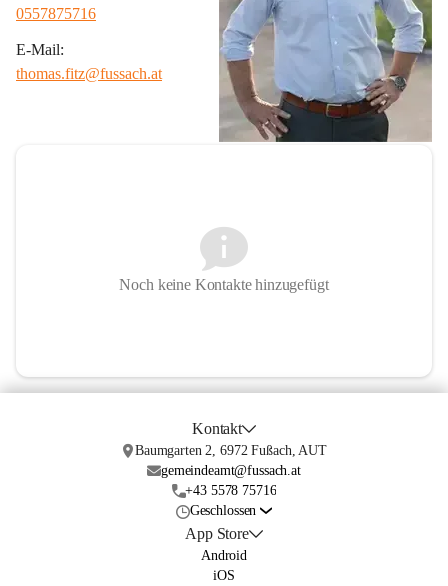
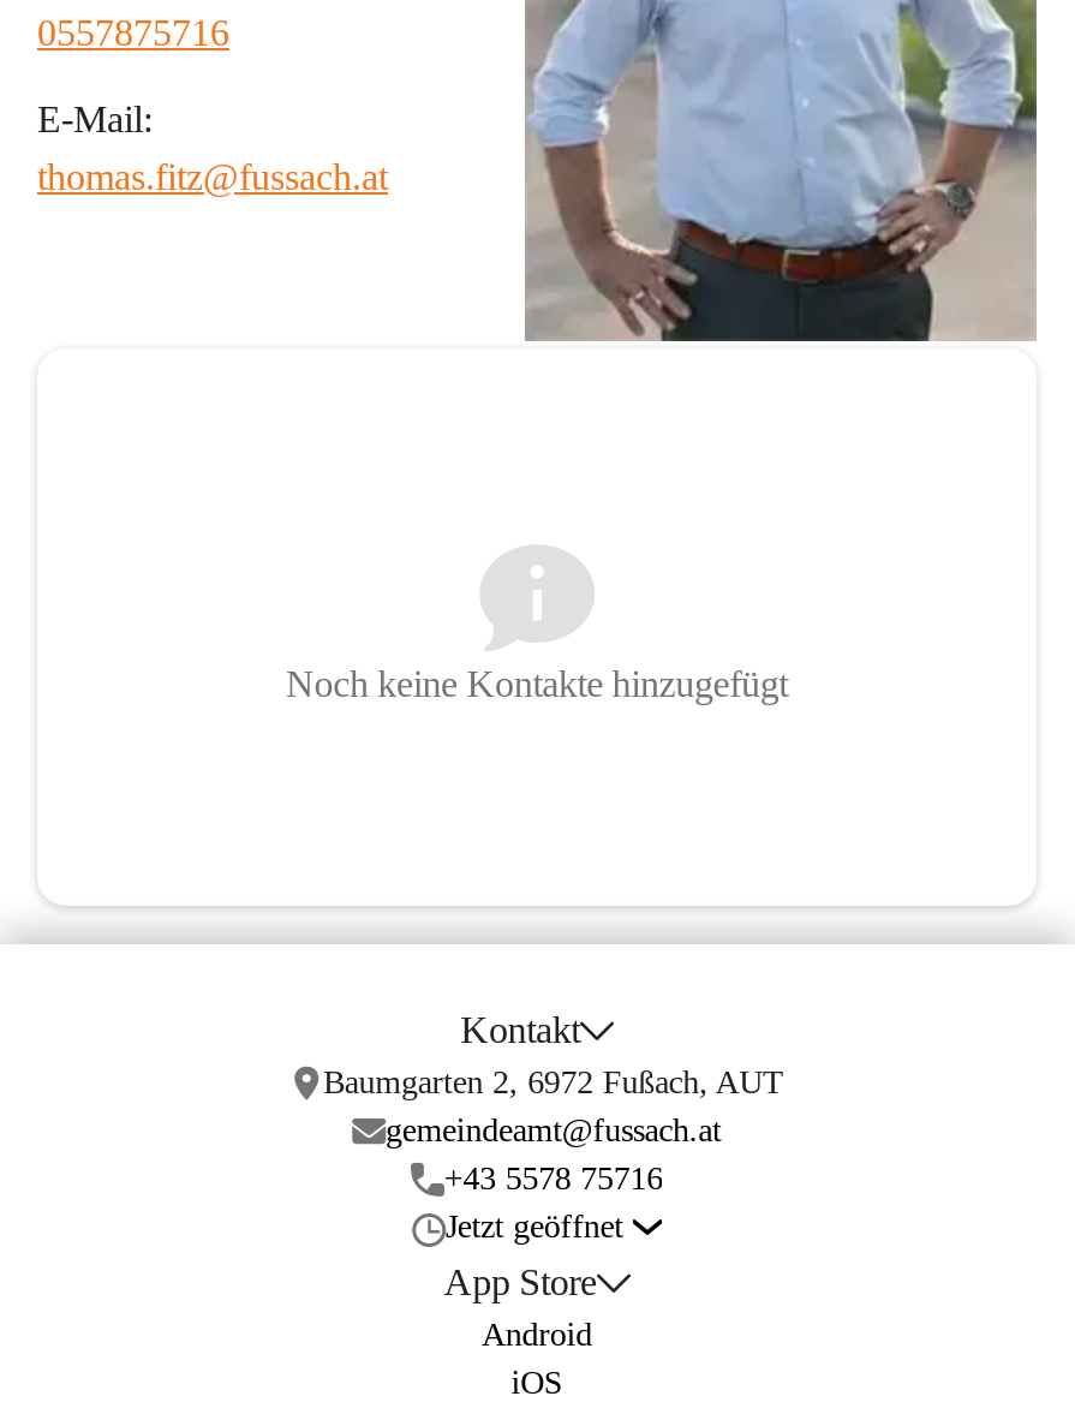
- Geschlossen
+ Jetzt geöffnet
